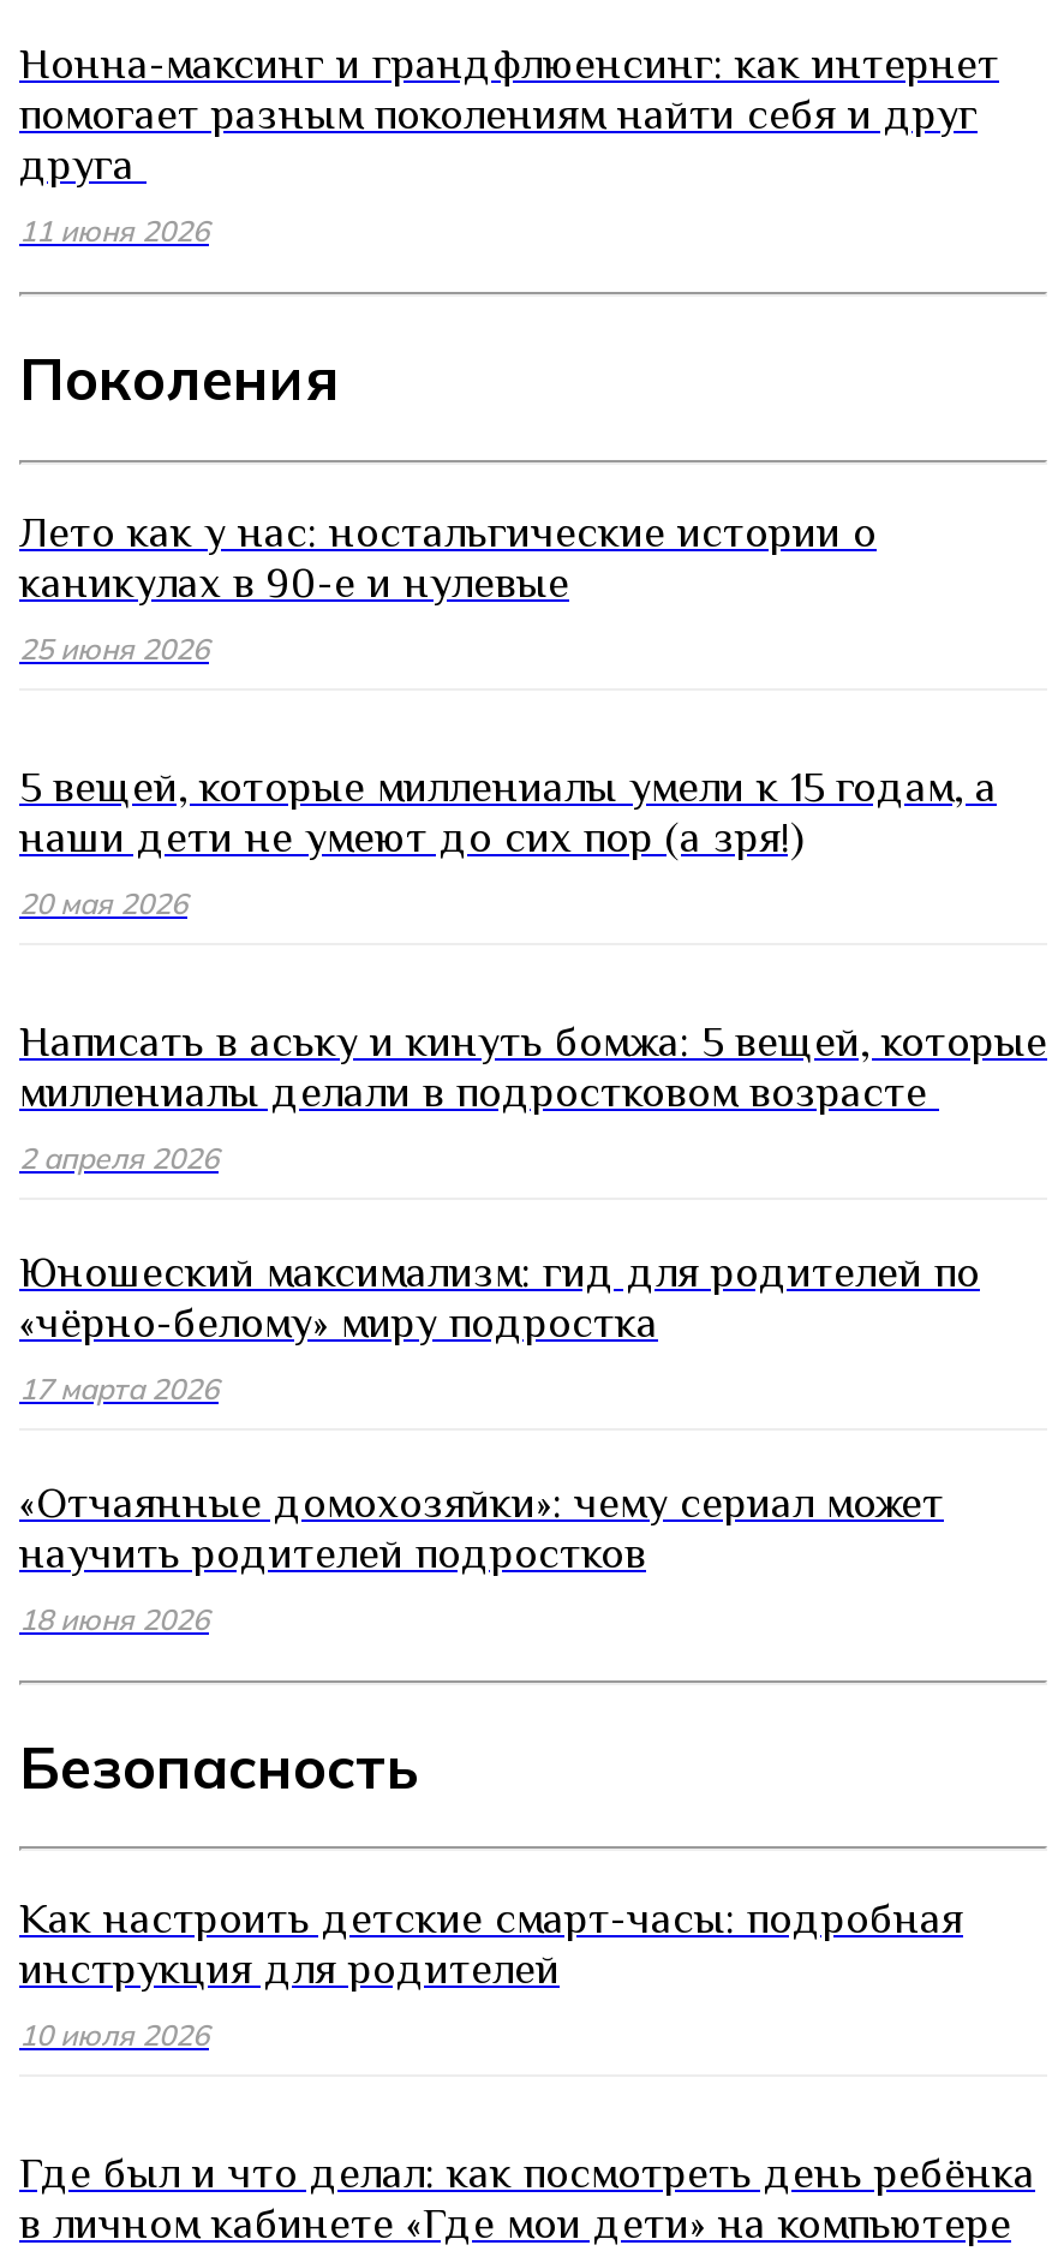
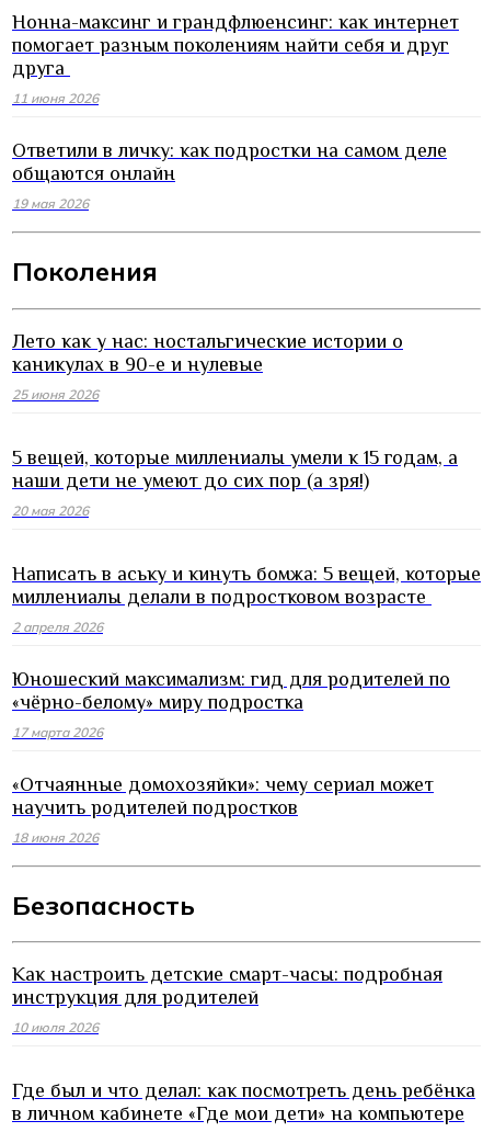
+ Ответили в личку: как подростки на самом деле
+ общаются онлайн
+ 19 мая 2026
